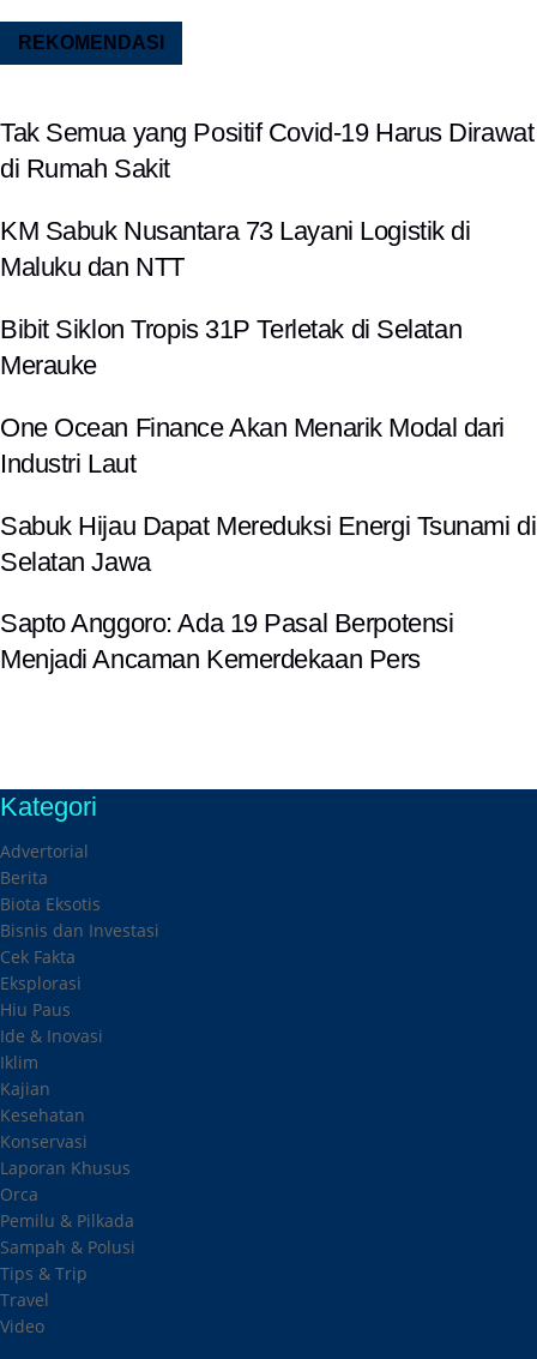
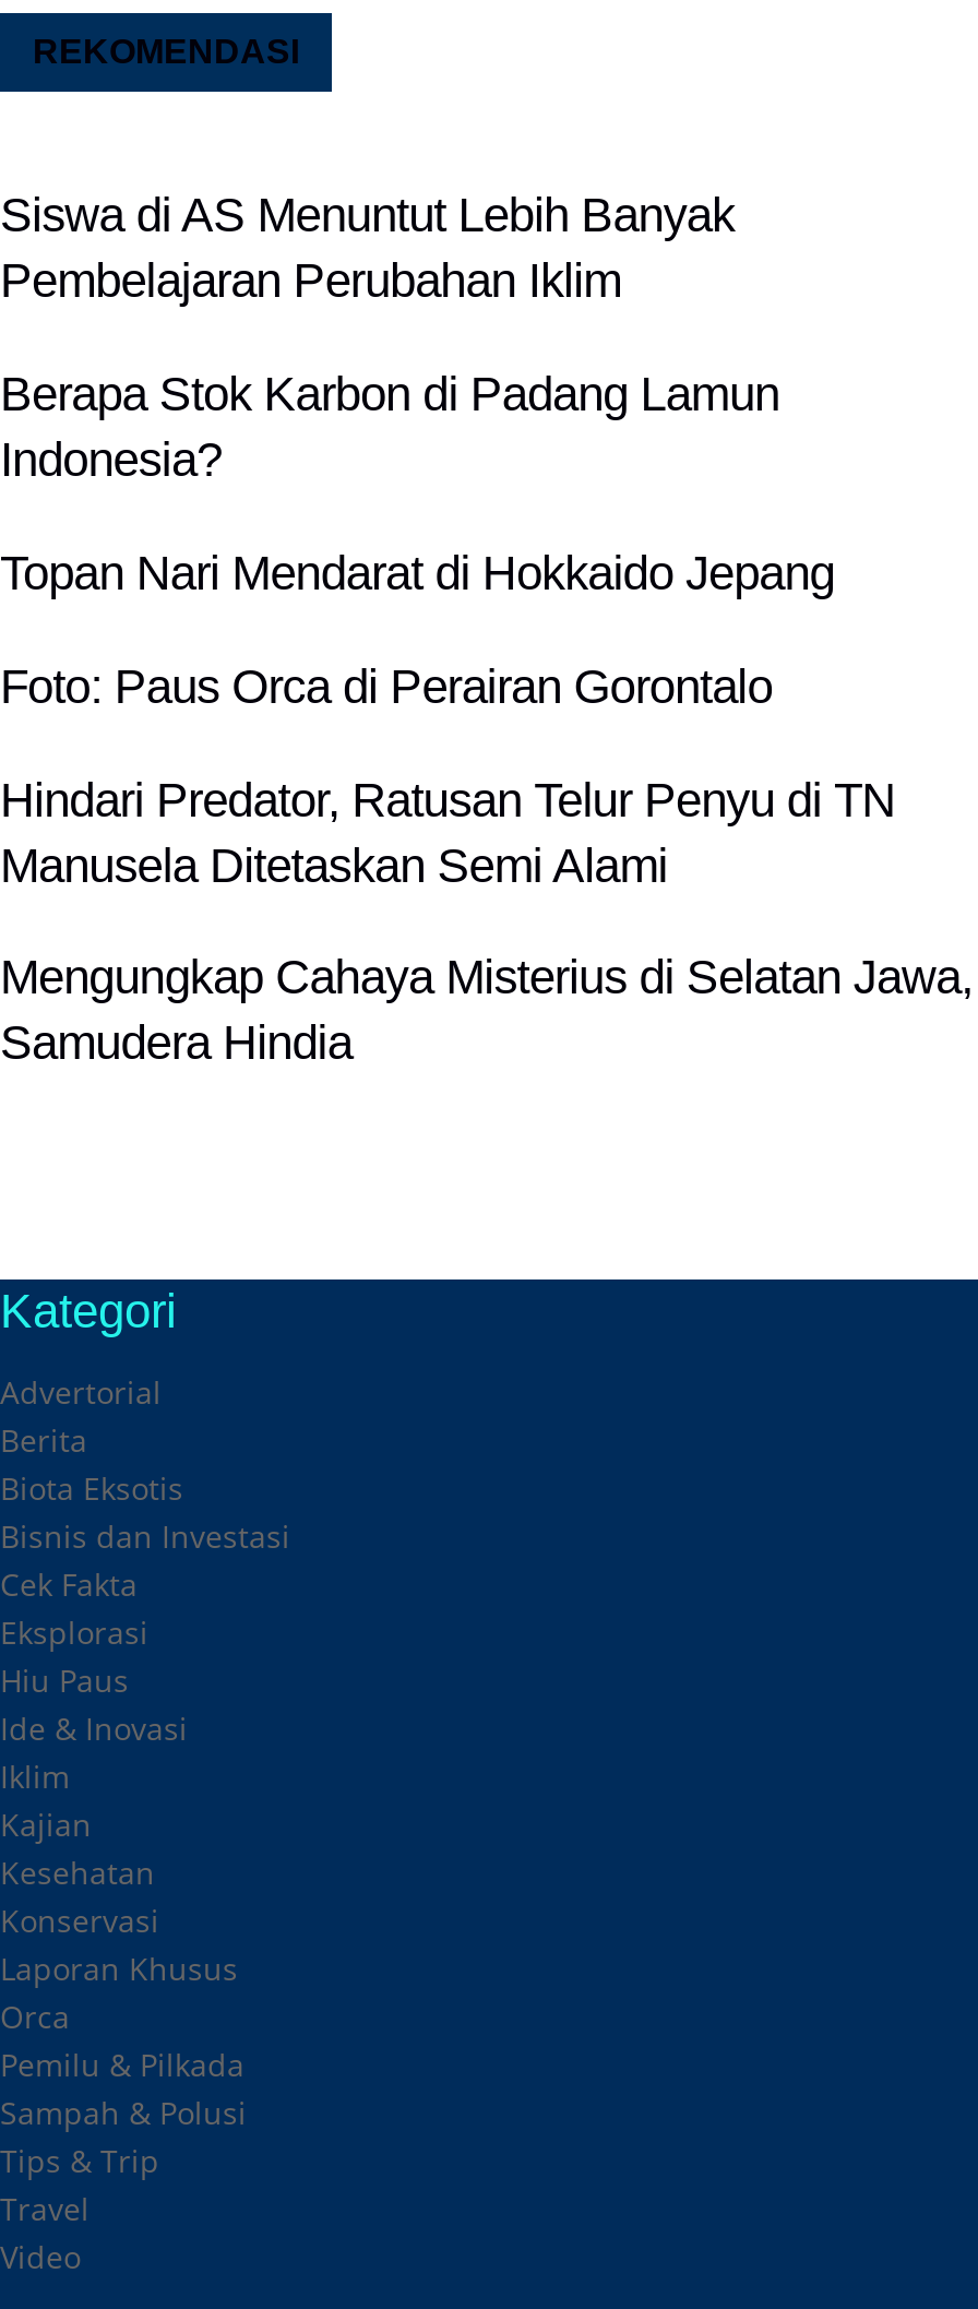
- Tak Semua yang Positif Covid-19 Harus Dirawat
- di Rumah Sakit
+ Siswa di AS Menuntut Lebih Banyak
+ Pembelajaran Perubahan Iklim

- KM Sabuk Nusantara 73 Layani Logistik di
- Maluku dan NTT
+ Berapa Stok Karbon di Padang Lamun
+ Indonesia?

- Bibit Siklon Tropis 31P Terletak di Selatan
- Merauke
+ Topan Nari Mendarat di Hokkaido Jepang

- One Ocean Finance Akan Menarik Modal dari
- Industri Laut
+ Foto: Paus Orca di Perairan Gorontalo

- Sabuk Hijau Dapat Mereduksi Energi Tsunami di
- Selatan Jawa
+ Hindari Predator, Ratusan Telur Penyu di TN
+ Manusela Ditetaskan Semi Alami

- Sapto Anggoro: Ada 19 Pasal Berpotensi
- Menjadi Ancaman Kemerdekaan Pers
+ Mengungkap Cahaya Misterius di Selatan Jawa,
+ Samudera Hindia
